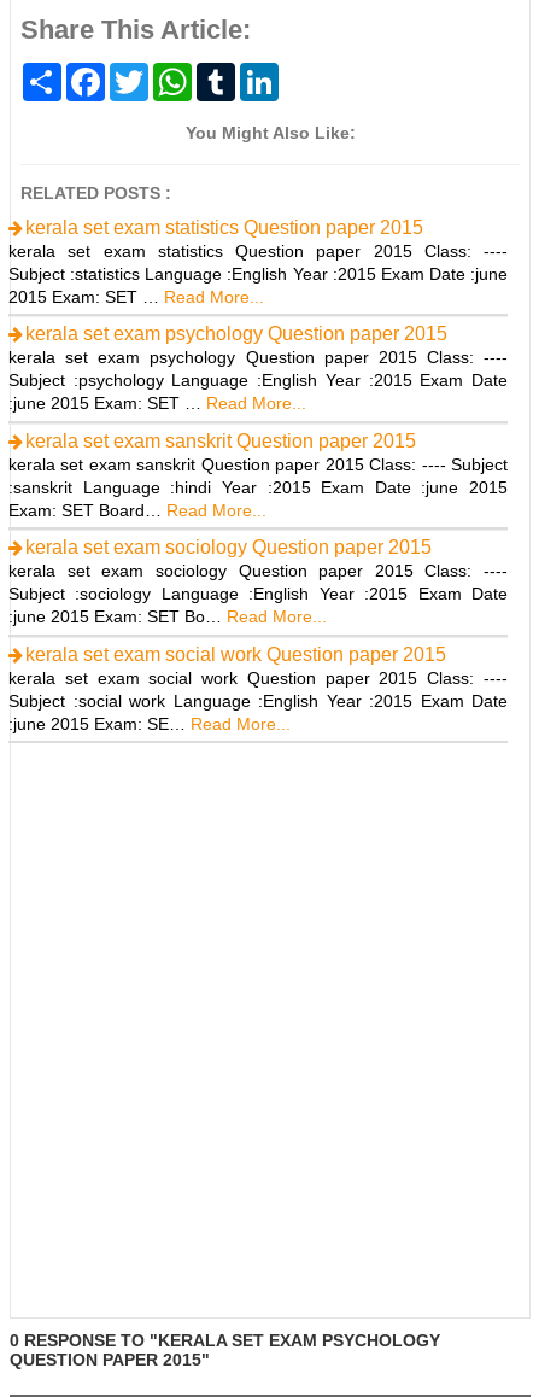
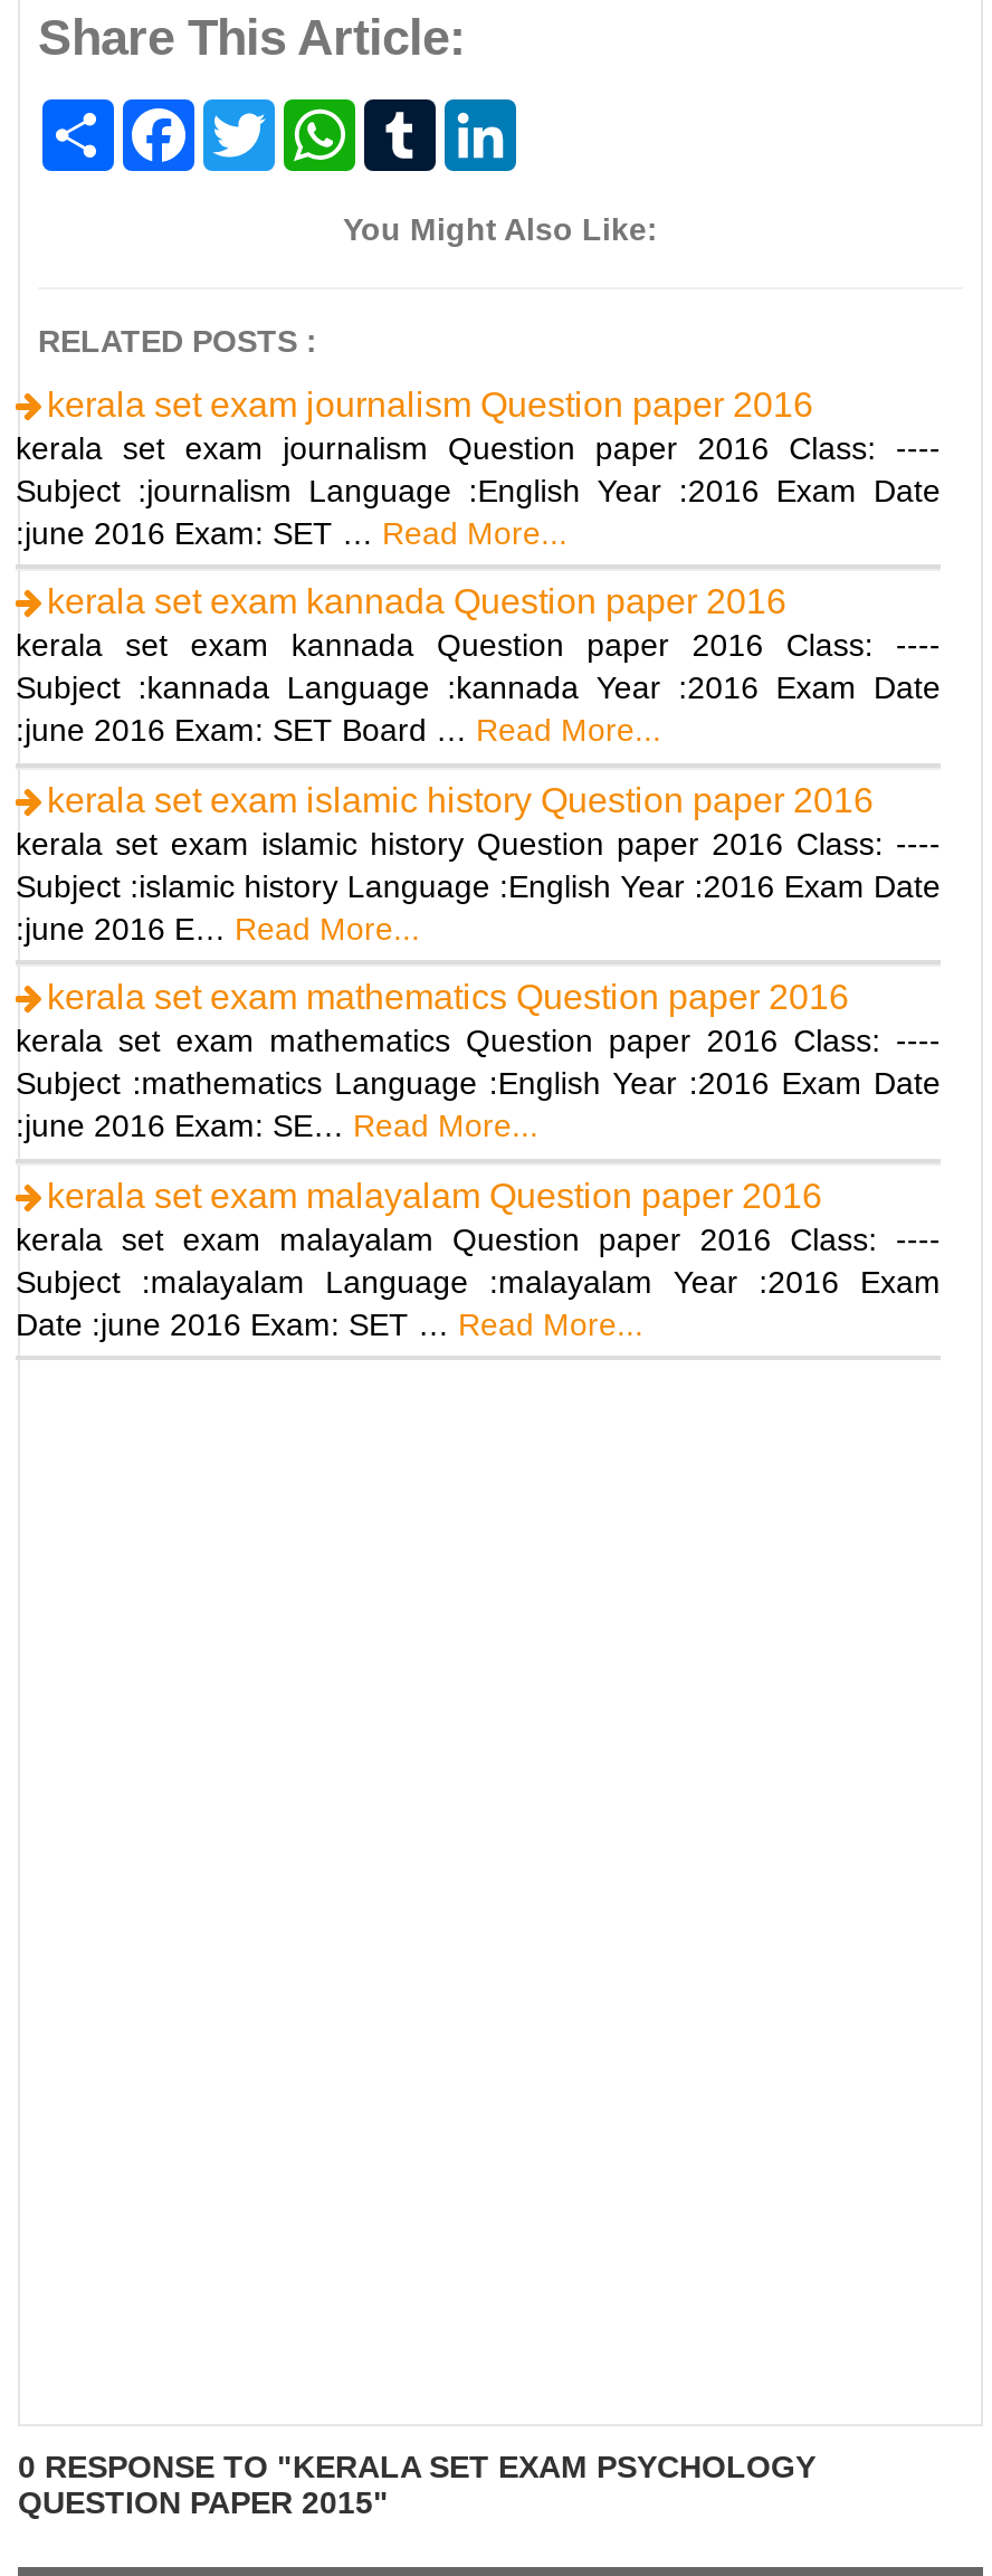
- kerala set exam statistics Question paper 2015
- kerala set exam statistics Question paper 2015 Class: ----
- Subject :statistics Language :English Year :2015 Exam Date :june
- 2015 Exam: SET … Read More...
+ kerala set exam journalism Question paper 2016
+ kerala set exam journalism Question paper 2016 Class: ----
+ Subject :journalism Language :English Year :2016 Exam Date
+ :june 2016 Exam: SET … Read More...

- kerala set exam psychology Question paper 2015
- kerala set exam psychology Question paper 2015 Class: ----
- Subject :psychology Language :English Year :2015 Exam Date
- :june 2015 Exam: SET … Read More...
+ kerala set exam kannada Question paper 2016
+ kerala set exam kannada Question paper 2016 Class: ----
+ Subject :kannada Language :kannada Year :2016 Exam Date
+ :june 2016 Exam: SET Board … Read More...

- kerala set exam sanskrit Question paper 2015
- kerala set exam sanskrit Question paper 2015 Class: ---- Subject
- :sanskrit Language :hindi Year :2015 Exam Date :june 2015
- Exam: SET Board… Read More...
+ kerala set exam islamic history Question paper 2016
+ kerala set exam islamic history Question paper 2016 Class: ----
+ Subject :islamic history Language :English Year :2016 Exam Date
+ :june 2016 E… Read More...

- kerala set exam sociology Question paper 2015
- kerala set exam sociology Question paper 2015 Class: ----
- Subject :sociology Language :English Year :2015 Exam Date
- :june 2015 Exam: SET Bo… Read More...
+ kerala set exam mathematics Question paper 2016
+ kerala set exam mathematics Question paper 2016 Class: ----
+ Subject :mathematics Language :English Year :2016 Exam Date
+ :june 2016 Exam: SE… Read More...

- kerala set exam social work Question paper 2015
- kerala set exam social work Question paper 2015 Class: ----
- Subject :social work Language :English Year :2015 Exam Date
- :june 2015 Exam: SE… Read More...
+ kerala set exam malayalam Question paper 2016
+ kerala set exam malayalam Question paper 2016 Class: ----
+ Subject :malayalam Language :malayalam Year :2016 Exam
+ Date :june 2016 Exam: SET … Read More...
